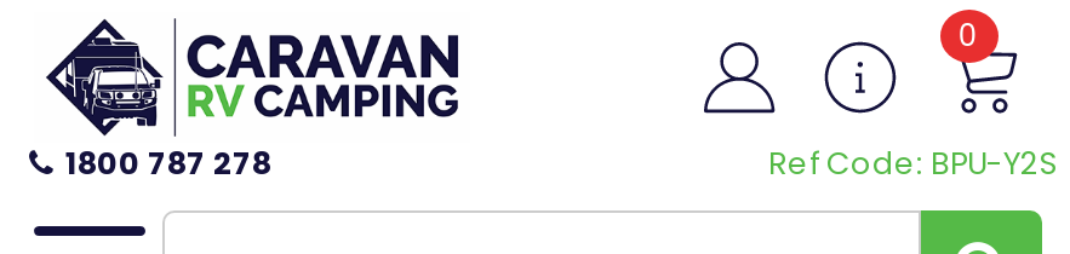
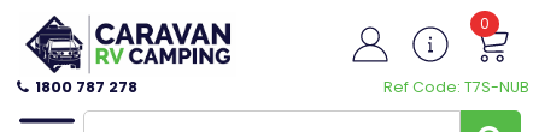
- Ref Code: BPU-Y2S
+ Ref Code: T7S-NUB
